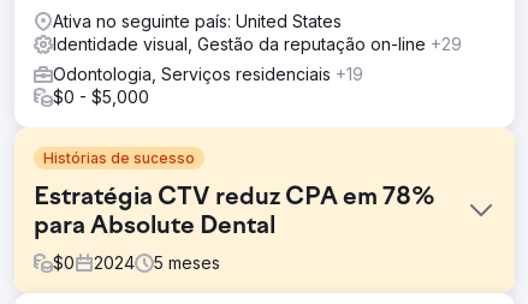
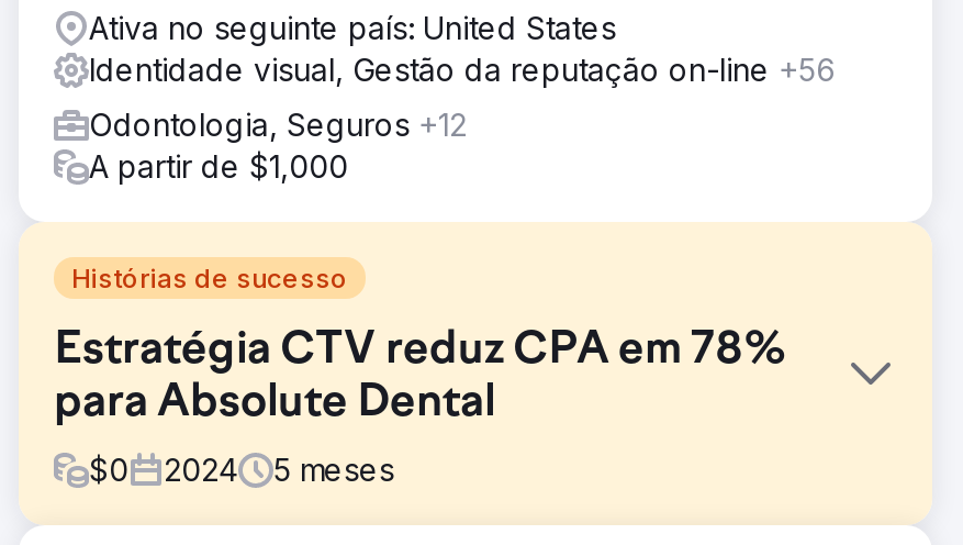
- Identidade visual, Gestão da reputação on-line +29
+ Identidade visual, Gestão da reputação on-line +56

- Odontologia, Serviços residenciais +19
- $0 - $5,000
+ Odontologia, Seguros +12
+ A partir de $1,000
